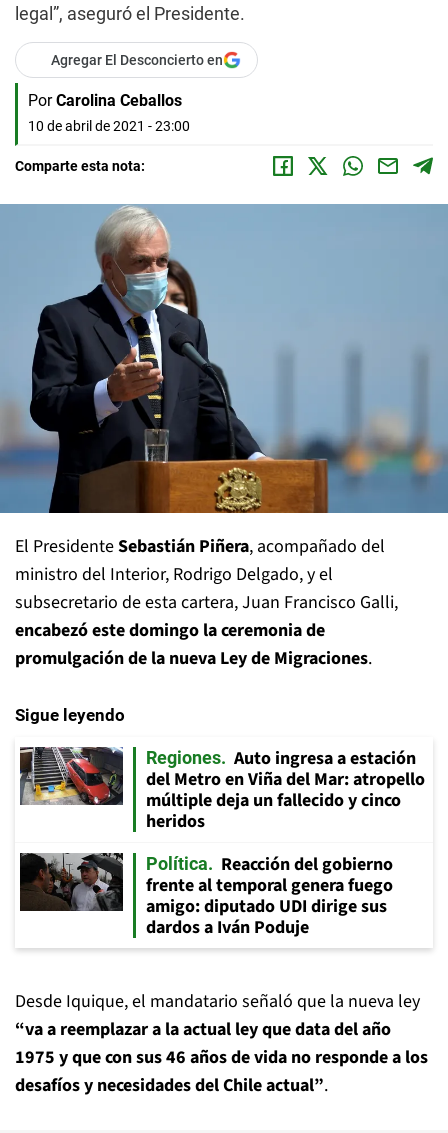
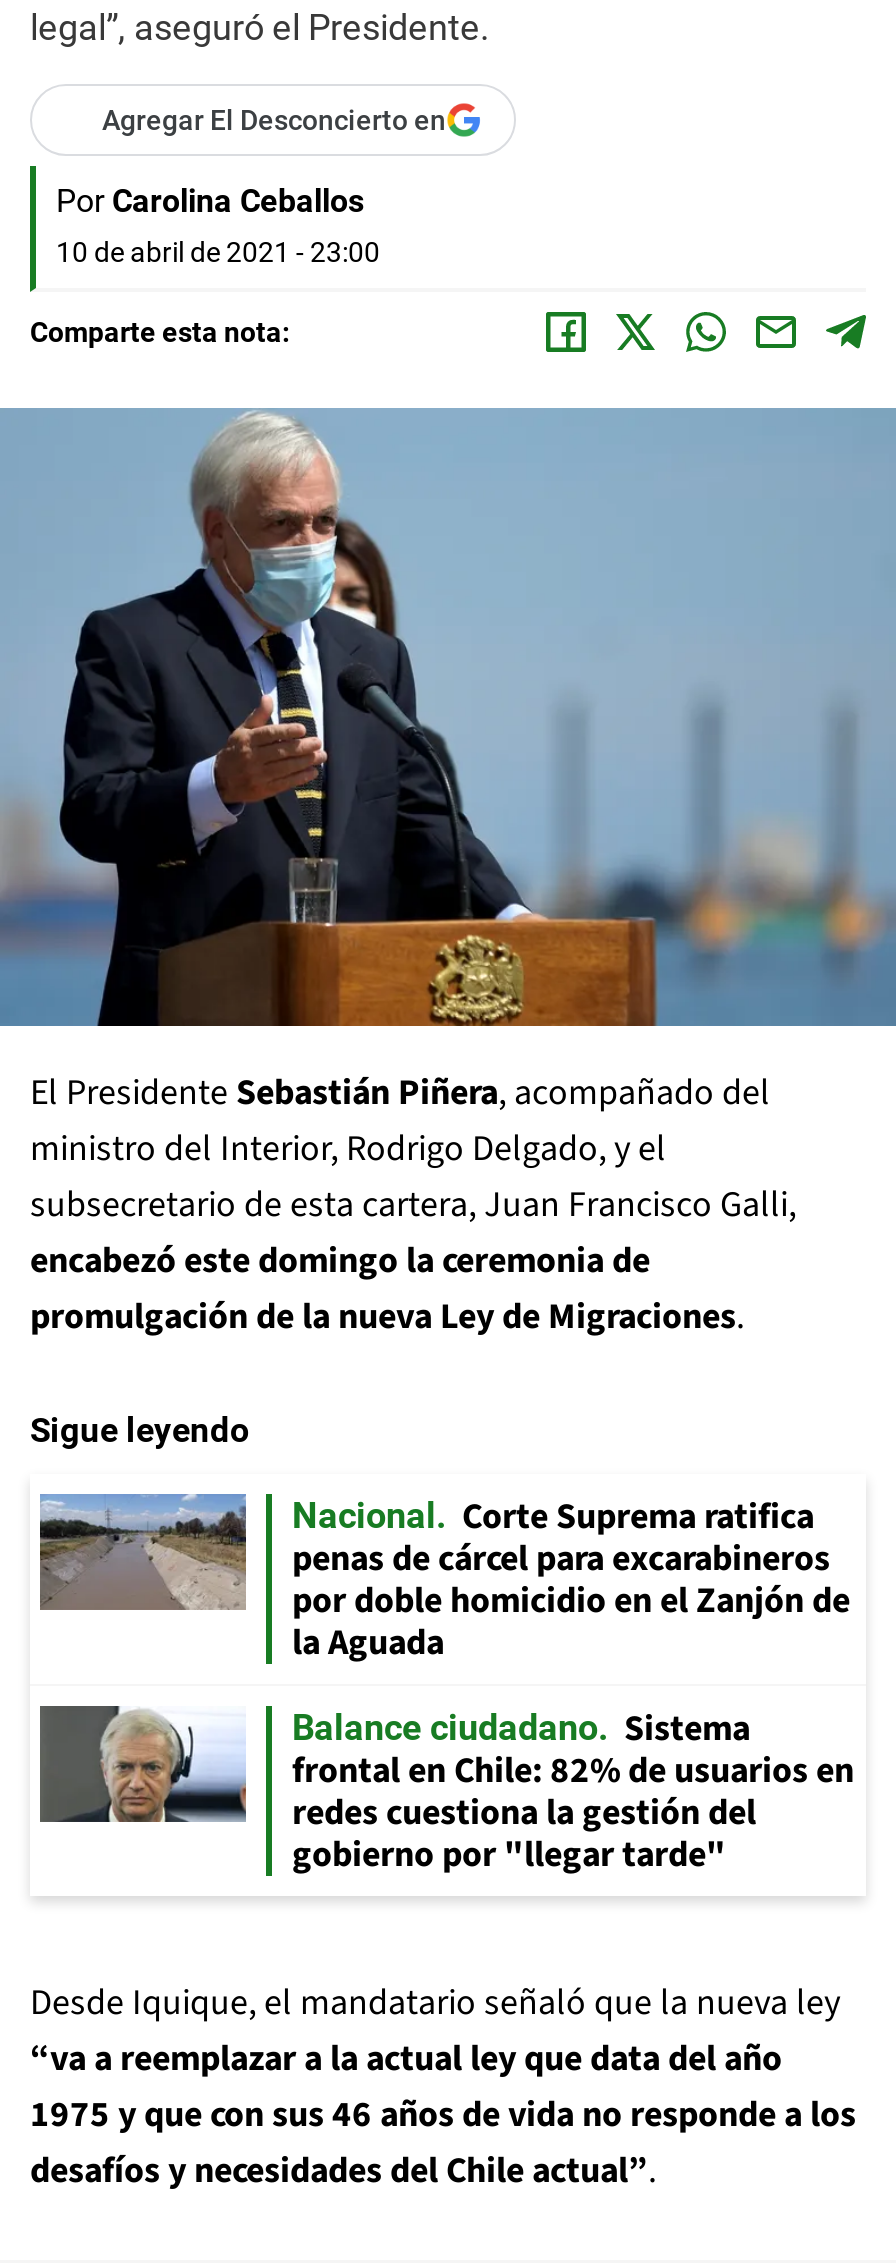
- [image]
- Regiones
- Auto ingresa a estación
- del Metro en Viña del Mar: atropello
- múltiple deja un fallecido y cinco
- heridos
+ [image]
+ Nacional
+ Corte Suprema ratifica
+ penas de cárcel para excarabineros
+ por doble homicidio en el Zanjón de
+ la Aguada

- [image]
- Política
- Reacción del gobierno
- frente al temporal genera fuego
- amigo: diputado UDI dirige sus
- dardos a Iván Poduje
+ [image]
+ Balance ciudadano
+ Sistema
+ frontal en Chile: 82% de usuarios en
+ redes cuestiona la gestión del
+ gobierno por "llegar tarde"
